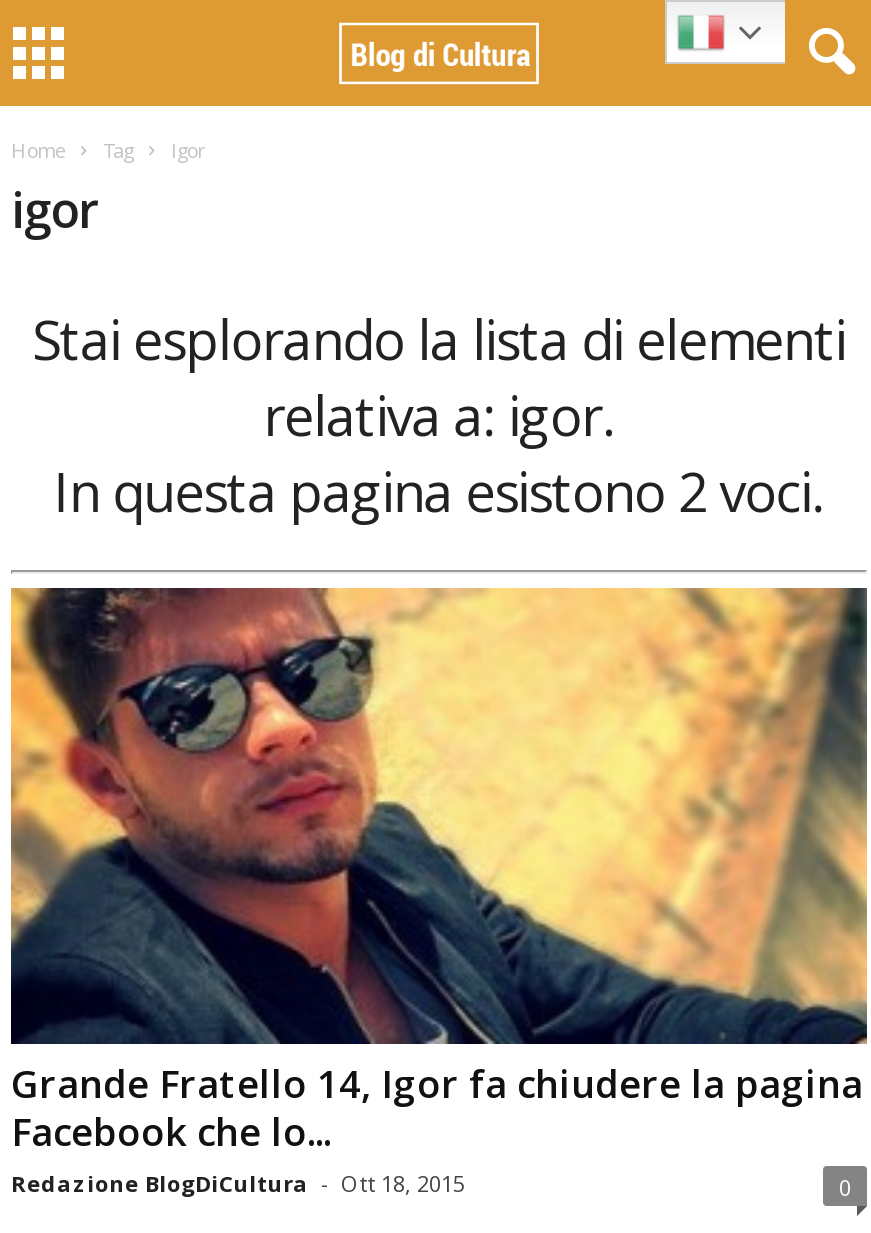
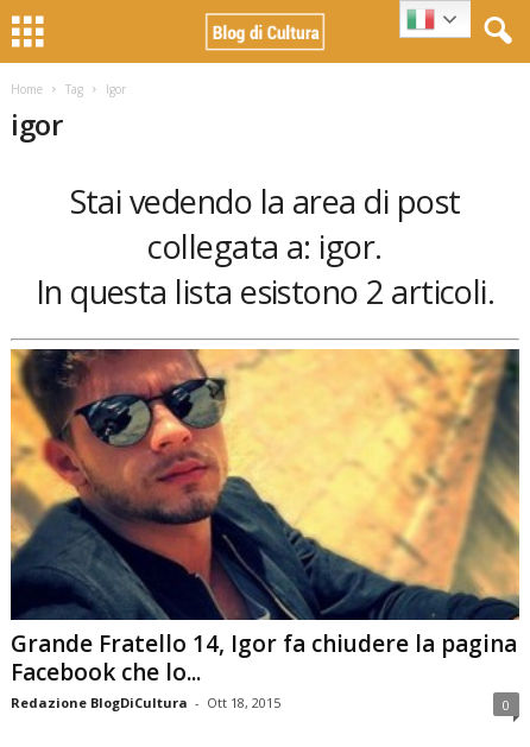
- Stai esplorando la lista di elementi
+ Stai vedendo la area di post

- relativa a: igor.
+ collegata a: igor.

- In questa pagina esistono 2 voci.
+ In questa lista esistono 2 articoli.
